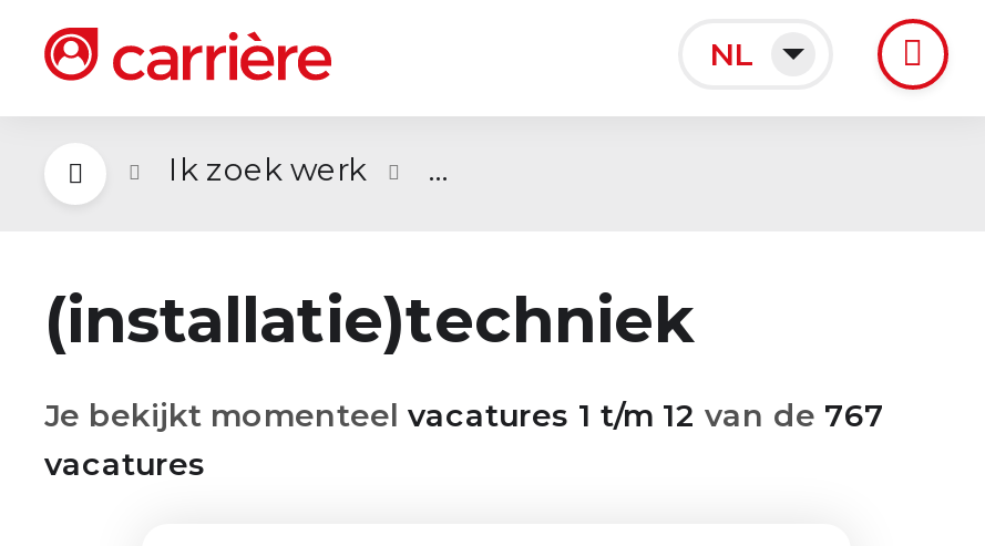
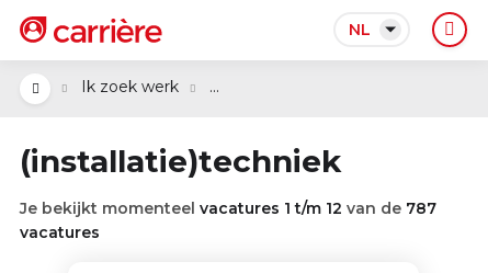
- Je bekijkt momenteel vacatures 1 t/m 12 van de 767
+ Je bekijkt momenteel vacatures 1 t/m 12 van de 787
